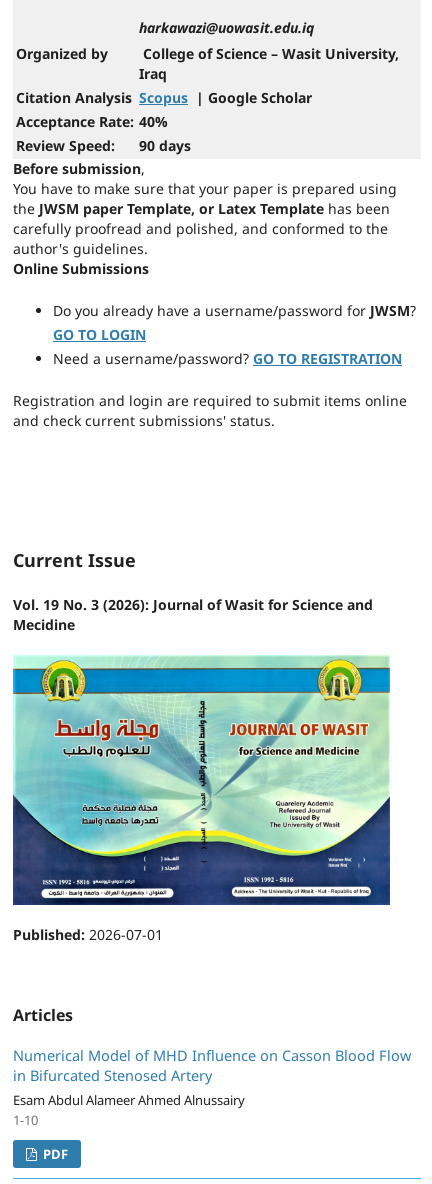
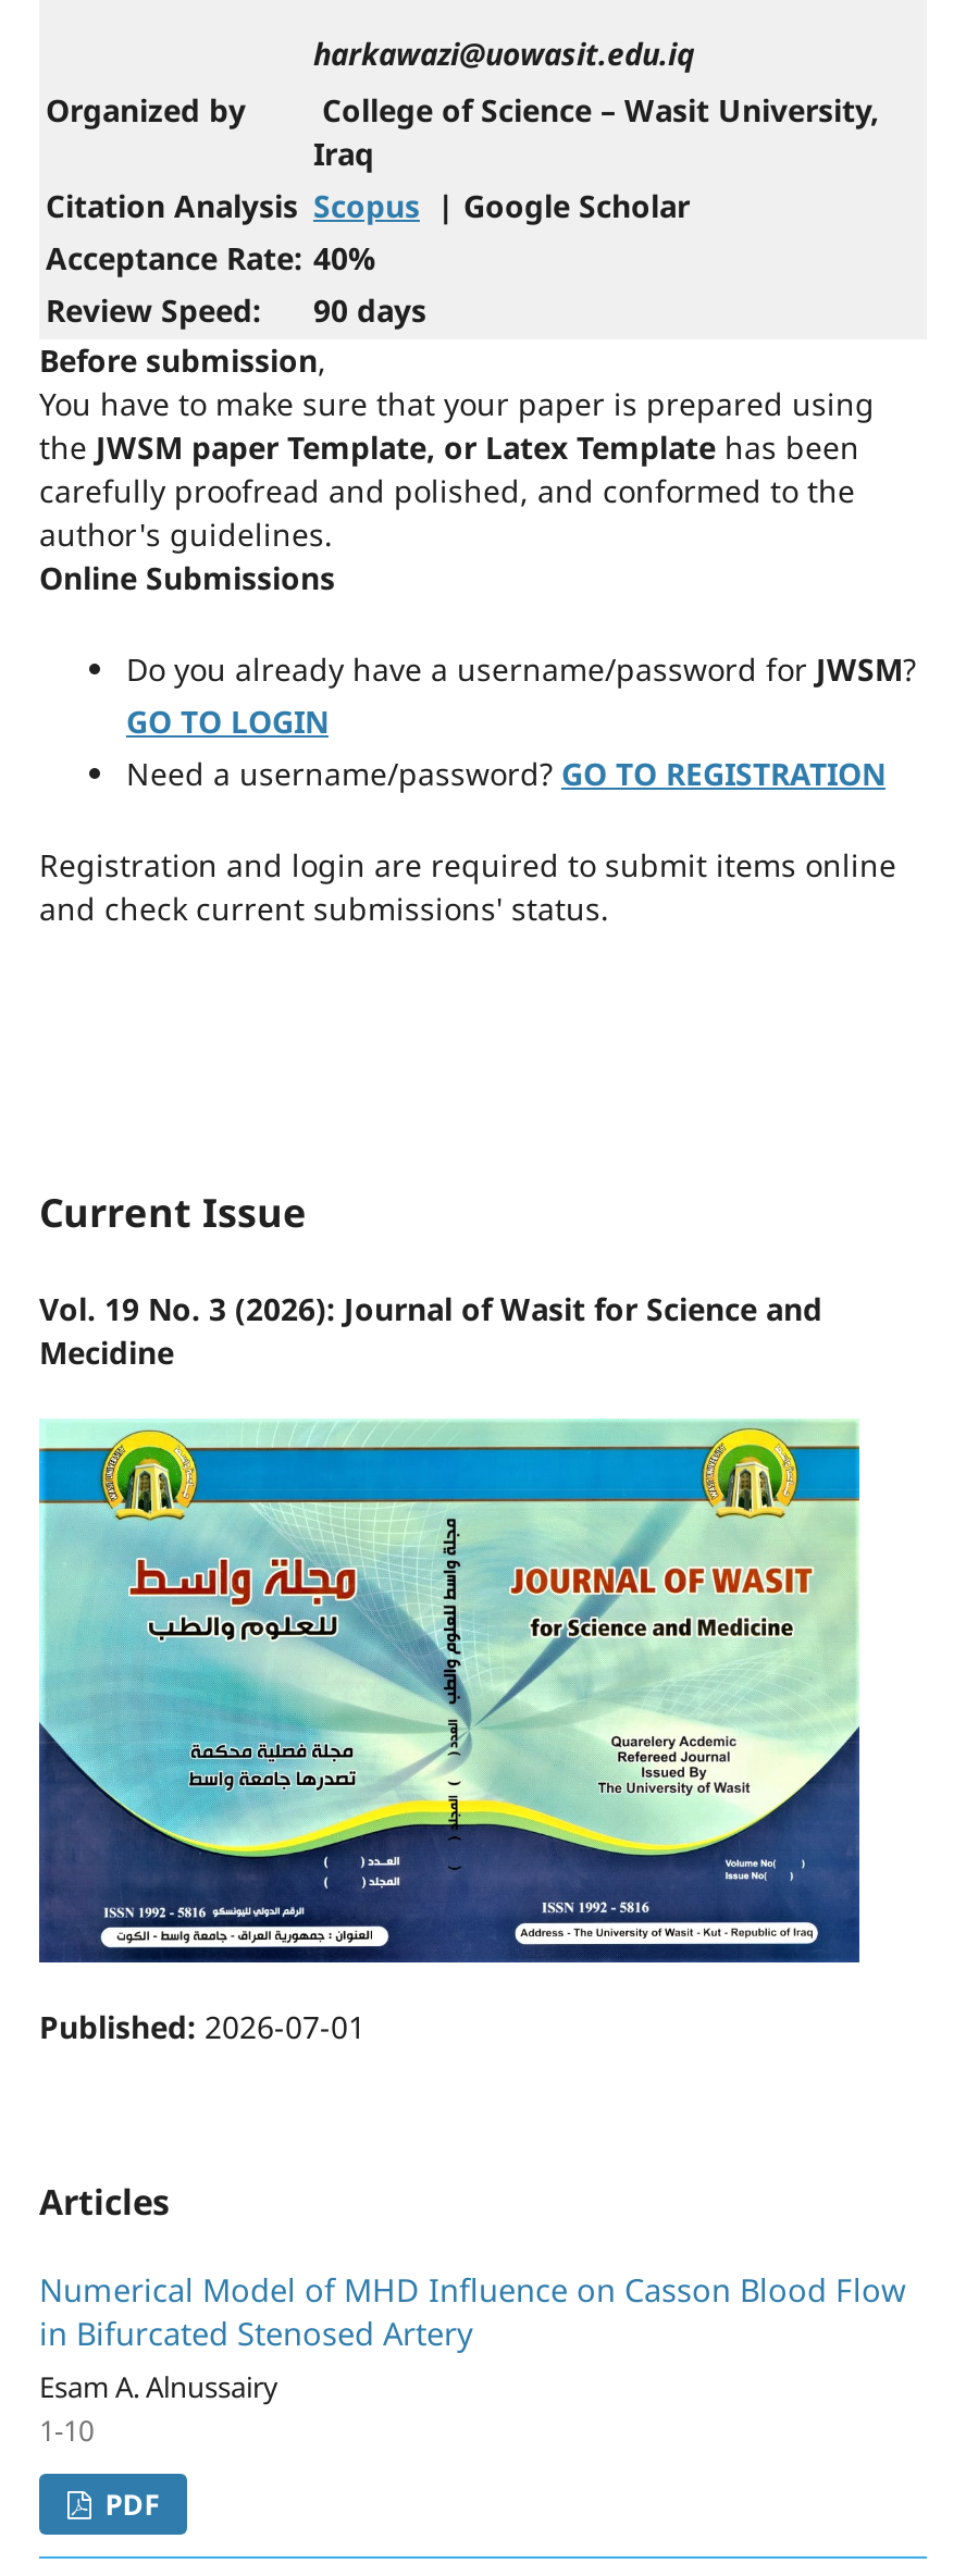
- Esam Abdul Alameer Ahmed Alnussairy
+ Esam A. Alnussairy
